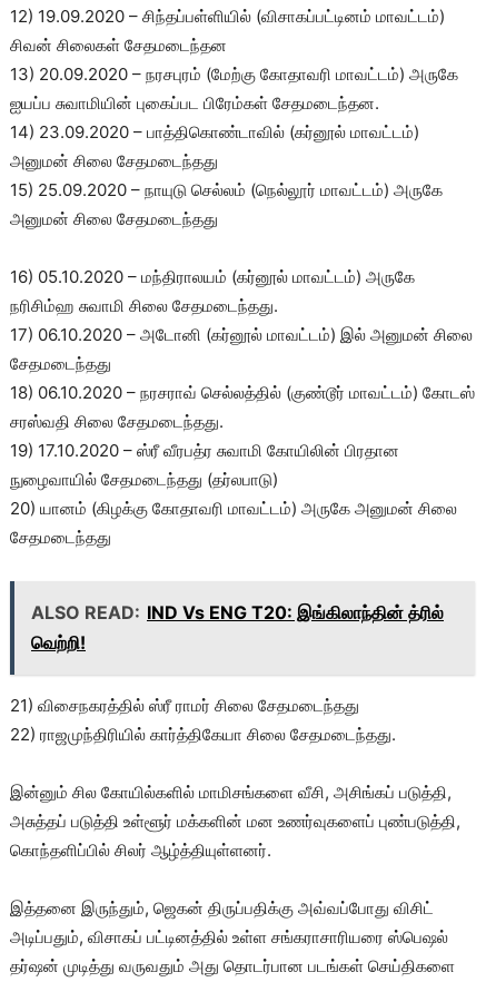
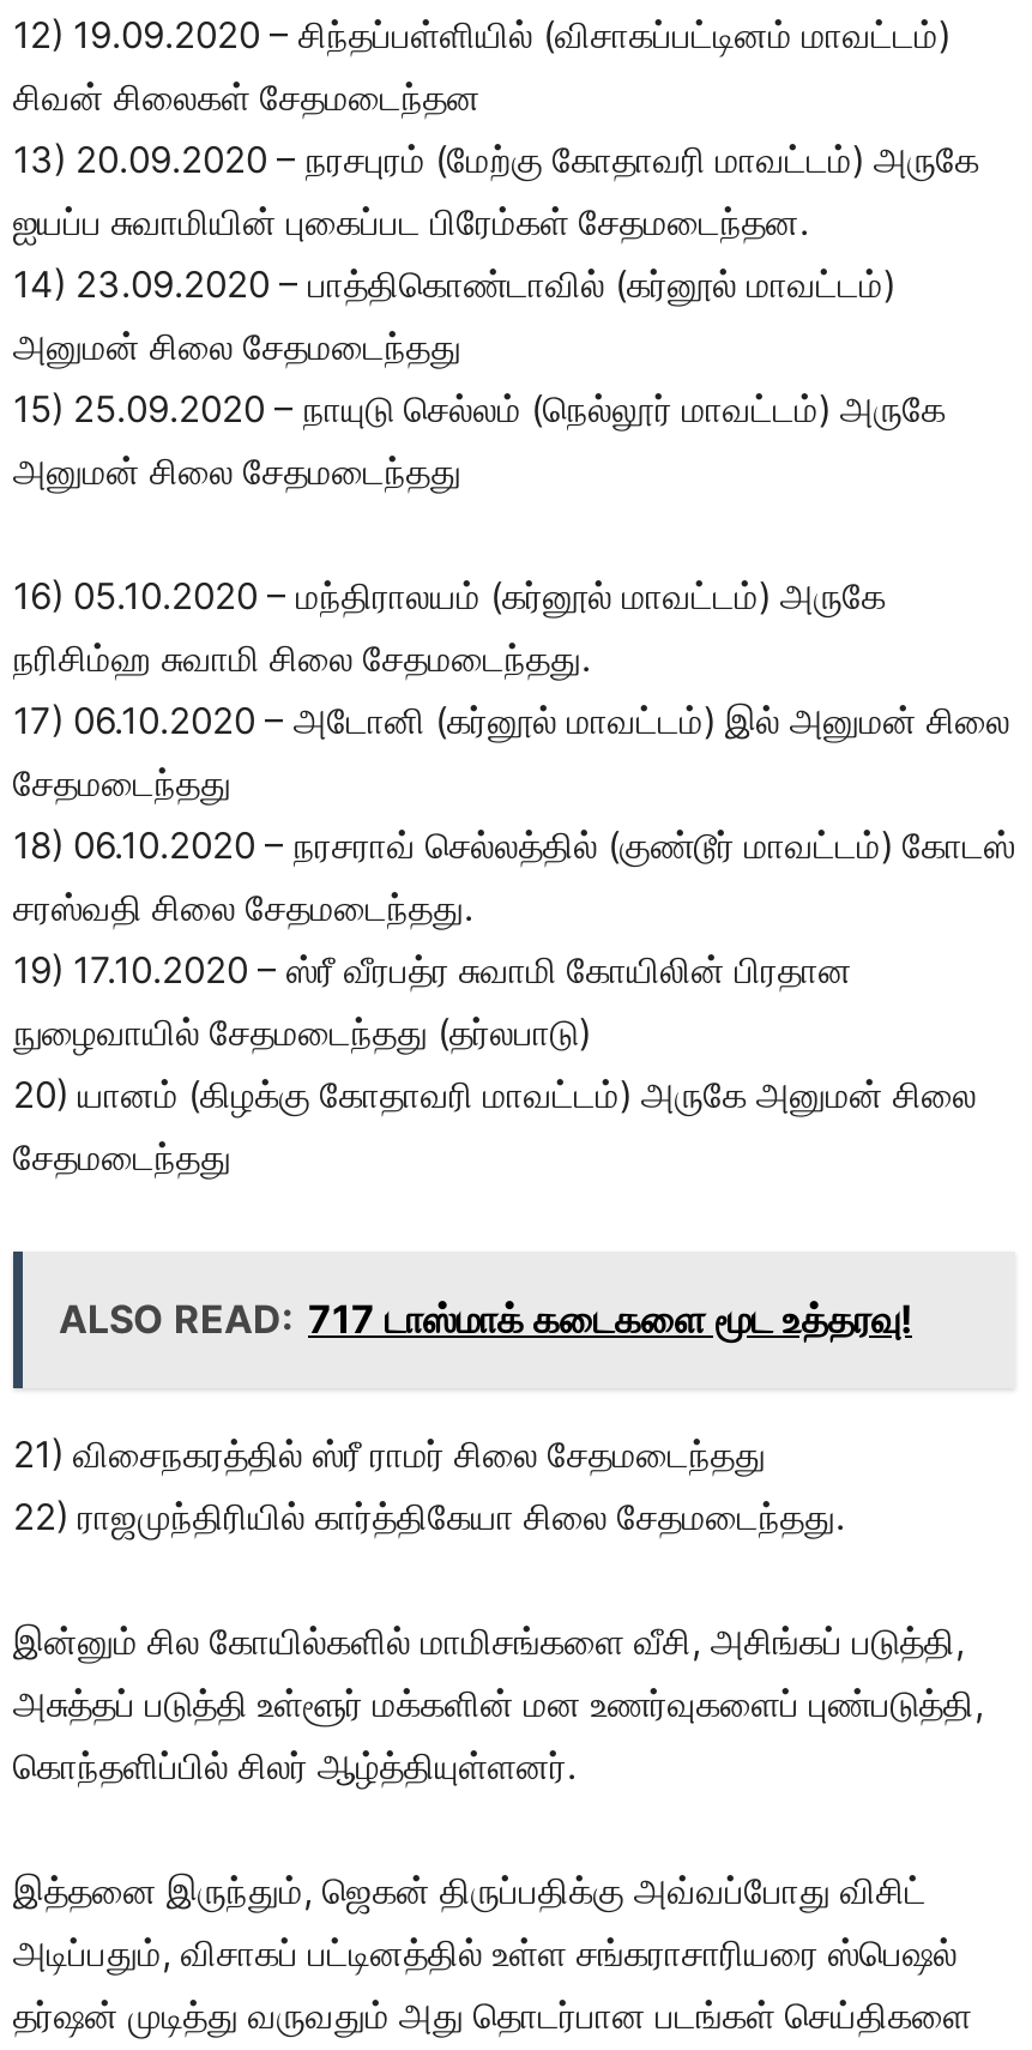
- ALSO READ: IND Vs ENG T20: இங்கிலாந்தின் த்ரில்
- வெற்றி!
+ ALSO READ: 717 டாஸ்மாக் கடைகளை மூட உத்தரவு!
